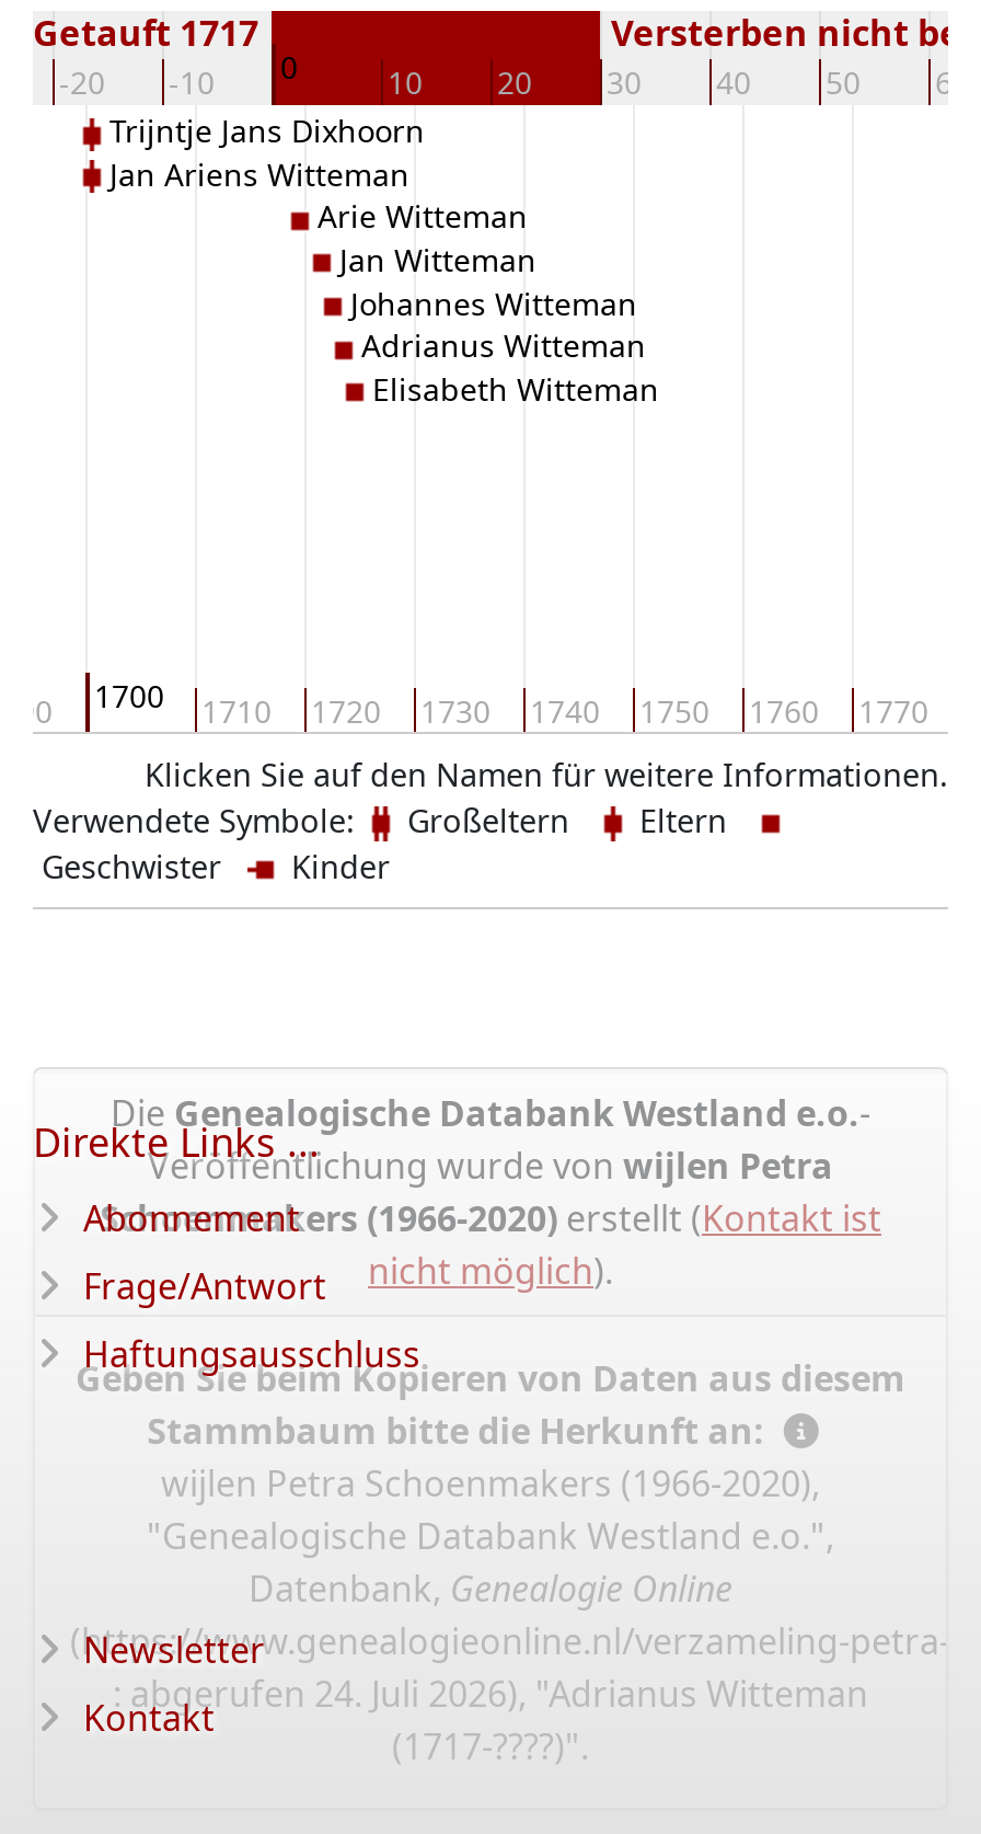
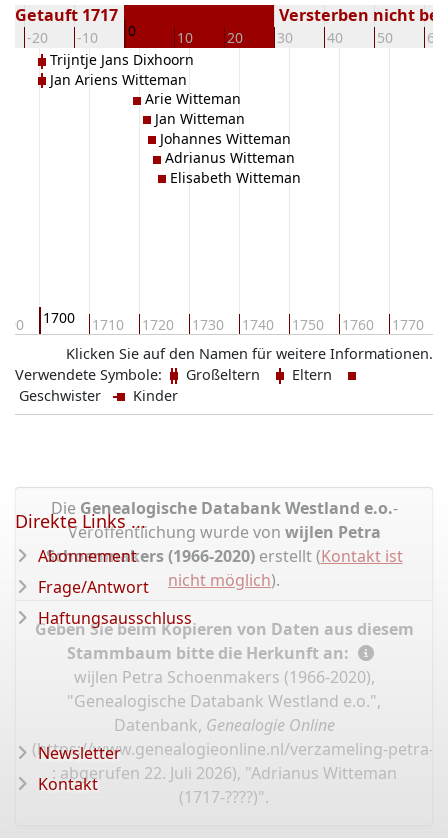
- : abgerufen 24. Juli 2026), "Adrianus Witteman
+ : abgerufen 22. Juli 2026), "Adrianus Witteman
